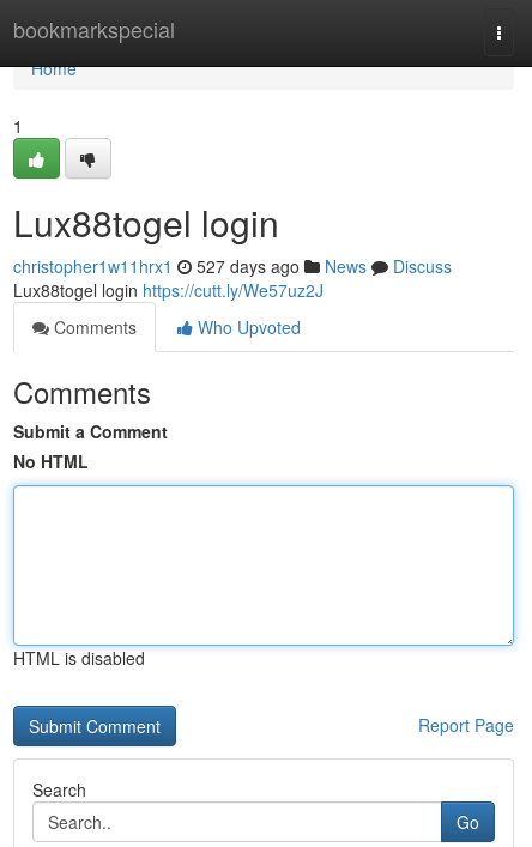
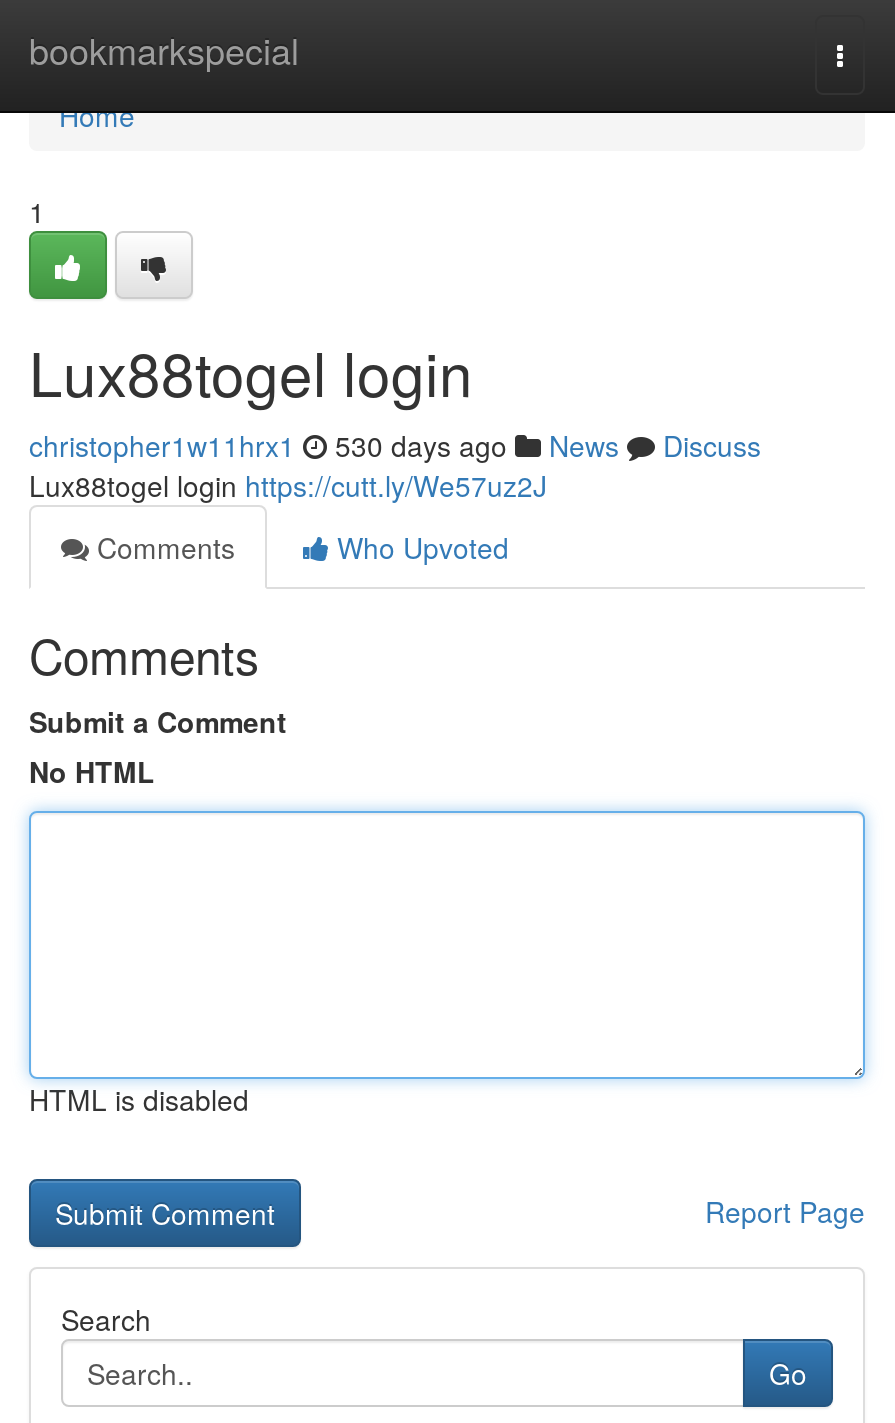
- christopher1w11hrx1 527 days ago News Discuss
+ christopher1w11hrx1 530 days ago News Discuss
